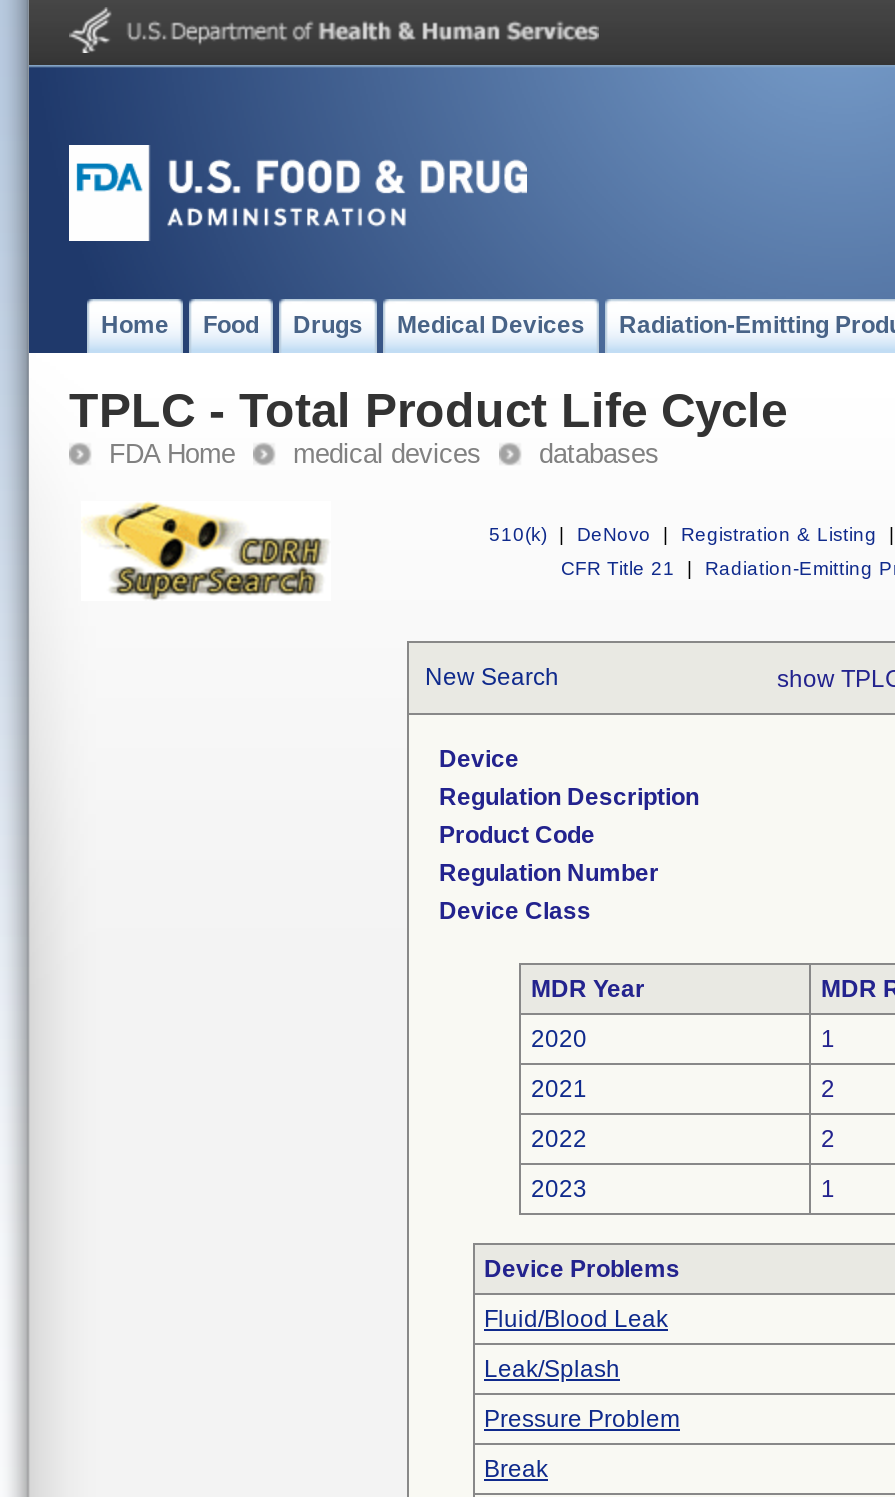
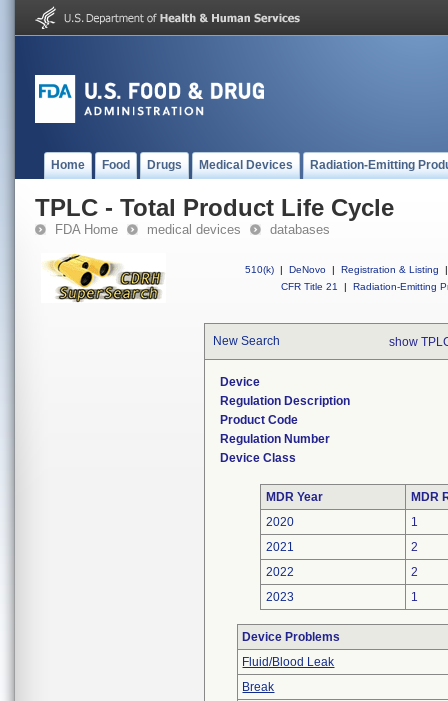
- Leak/Splash
- Pressure Problem
